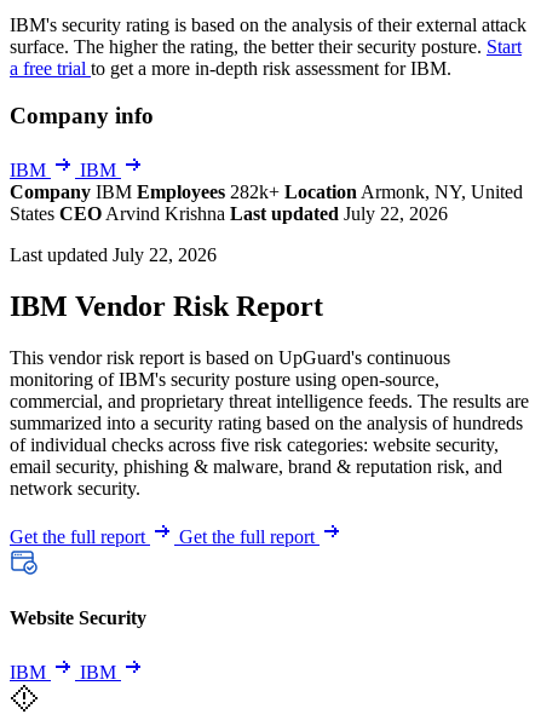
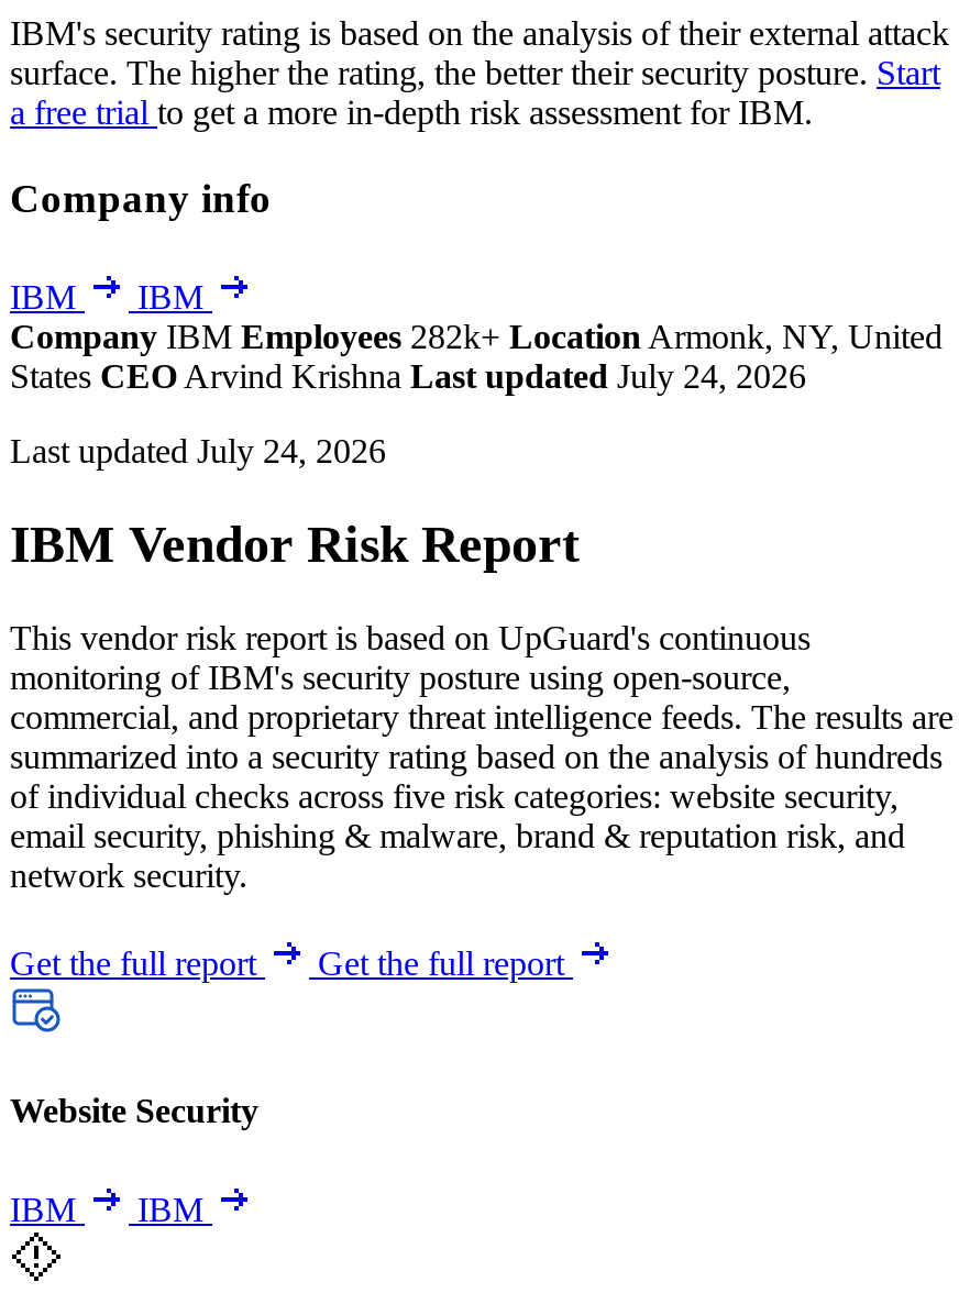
- States CEO Arvind Krishna Last updated July 22, 2026
+ States CEO Arvind Krishna Last updated July 24, 2026

- Last updated July 22, 2026
+ Last updated July 24, 2026
